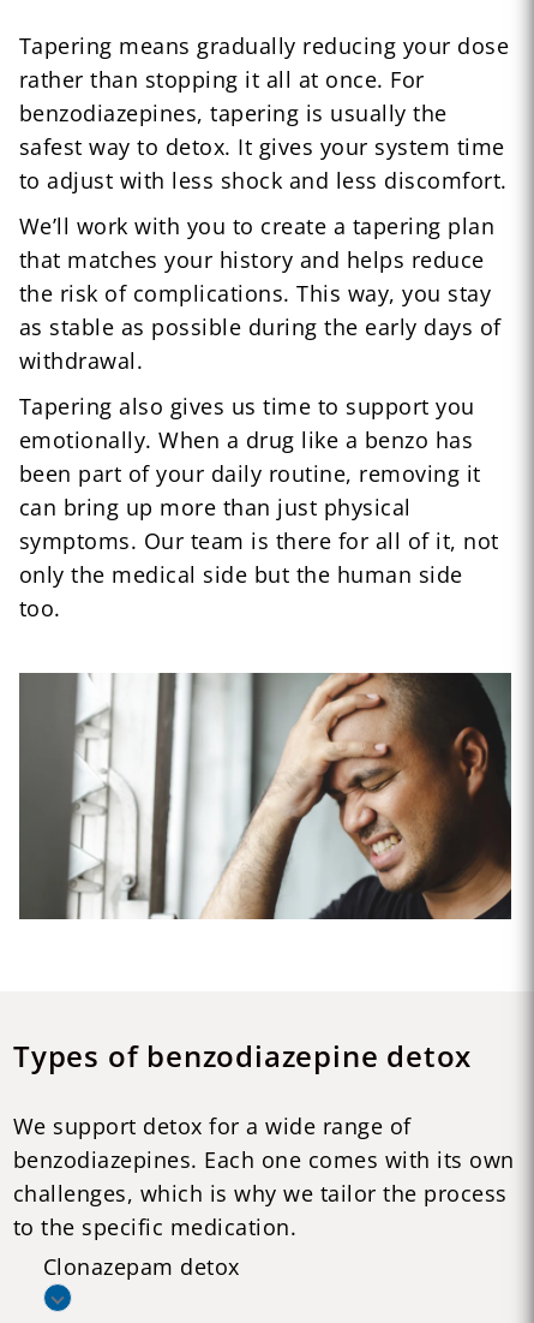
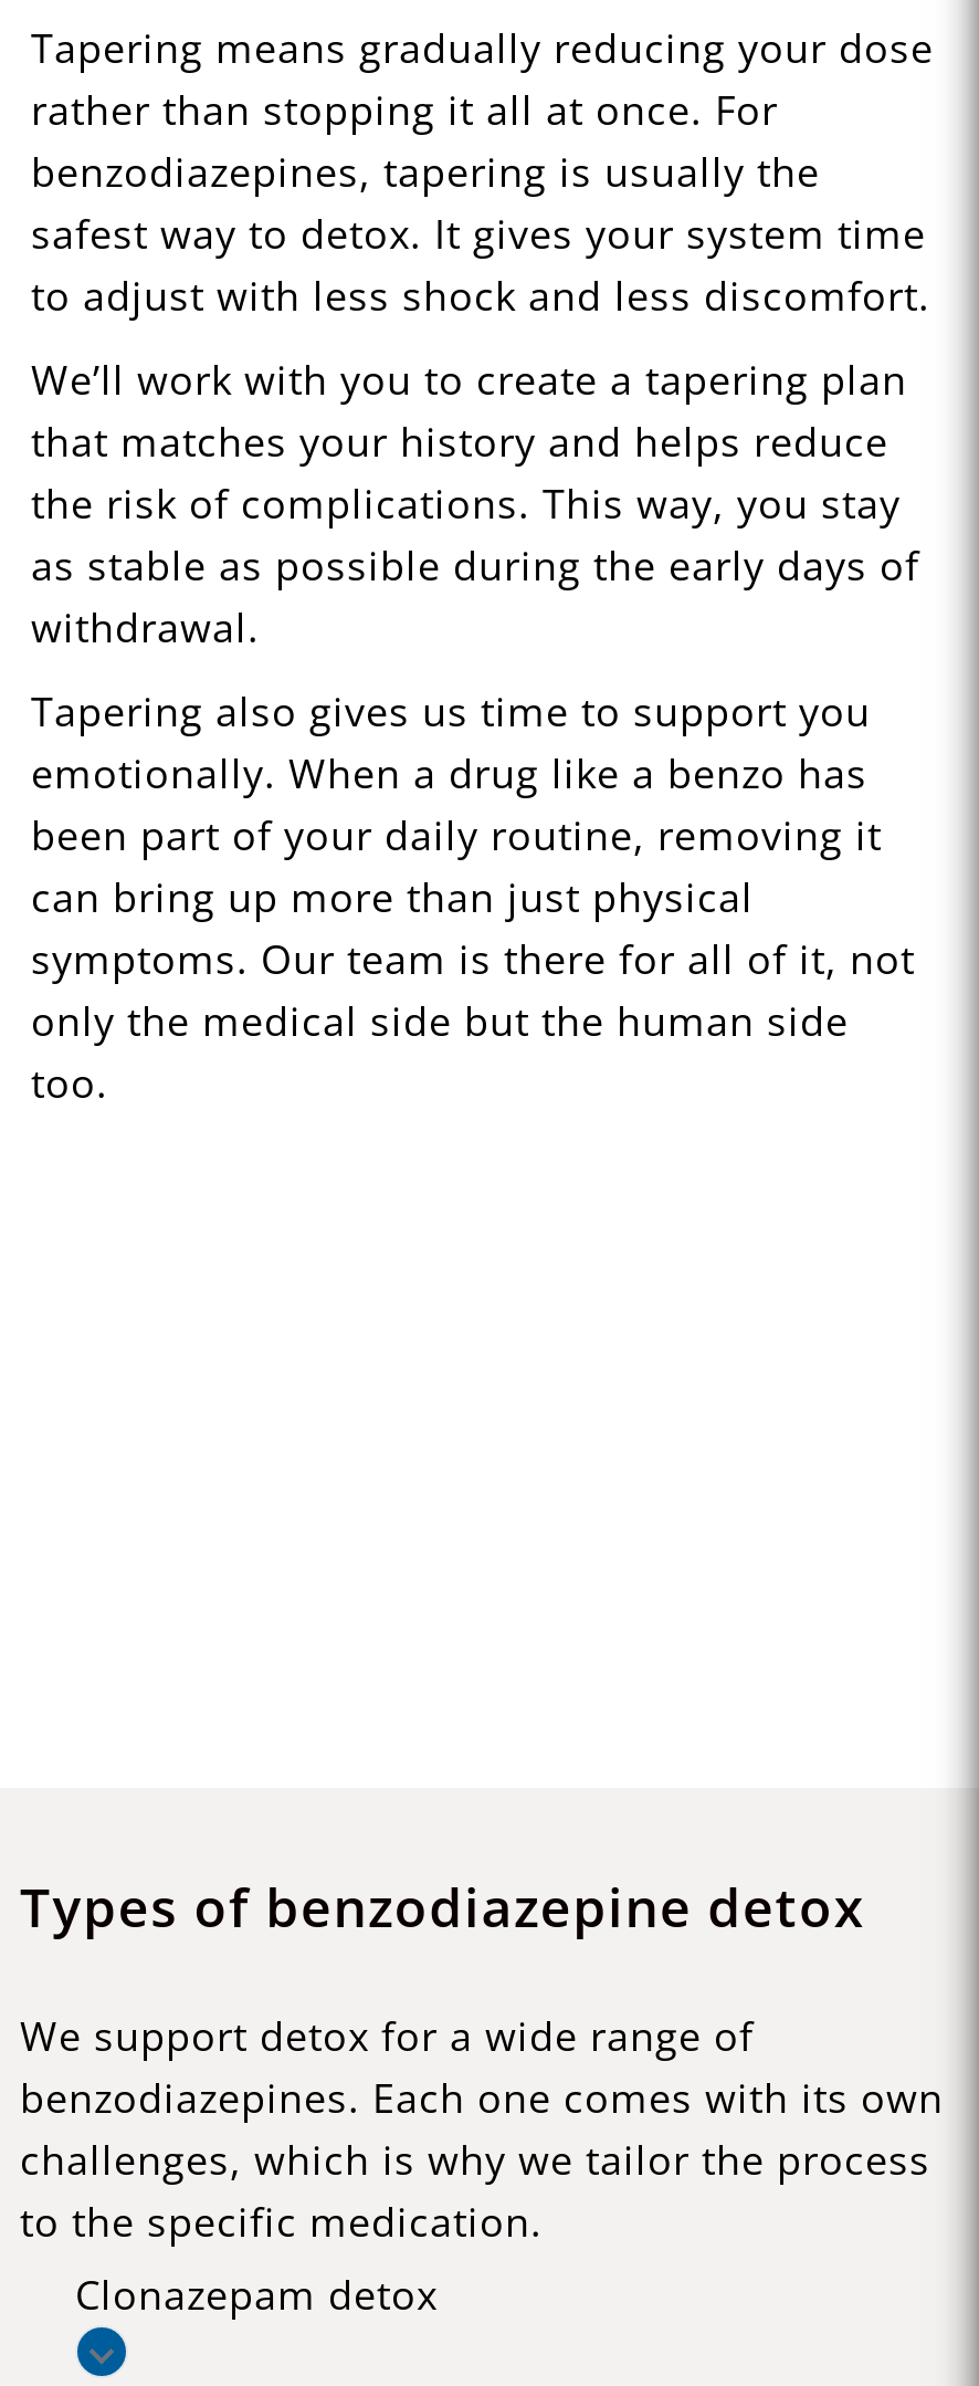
- [image]
